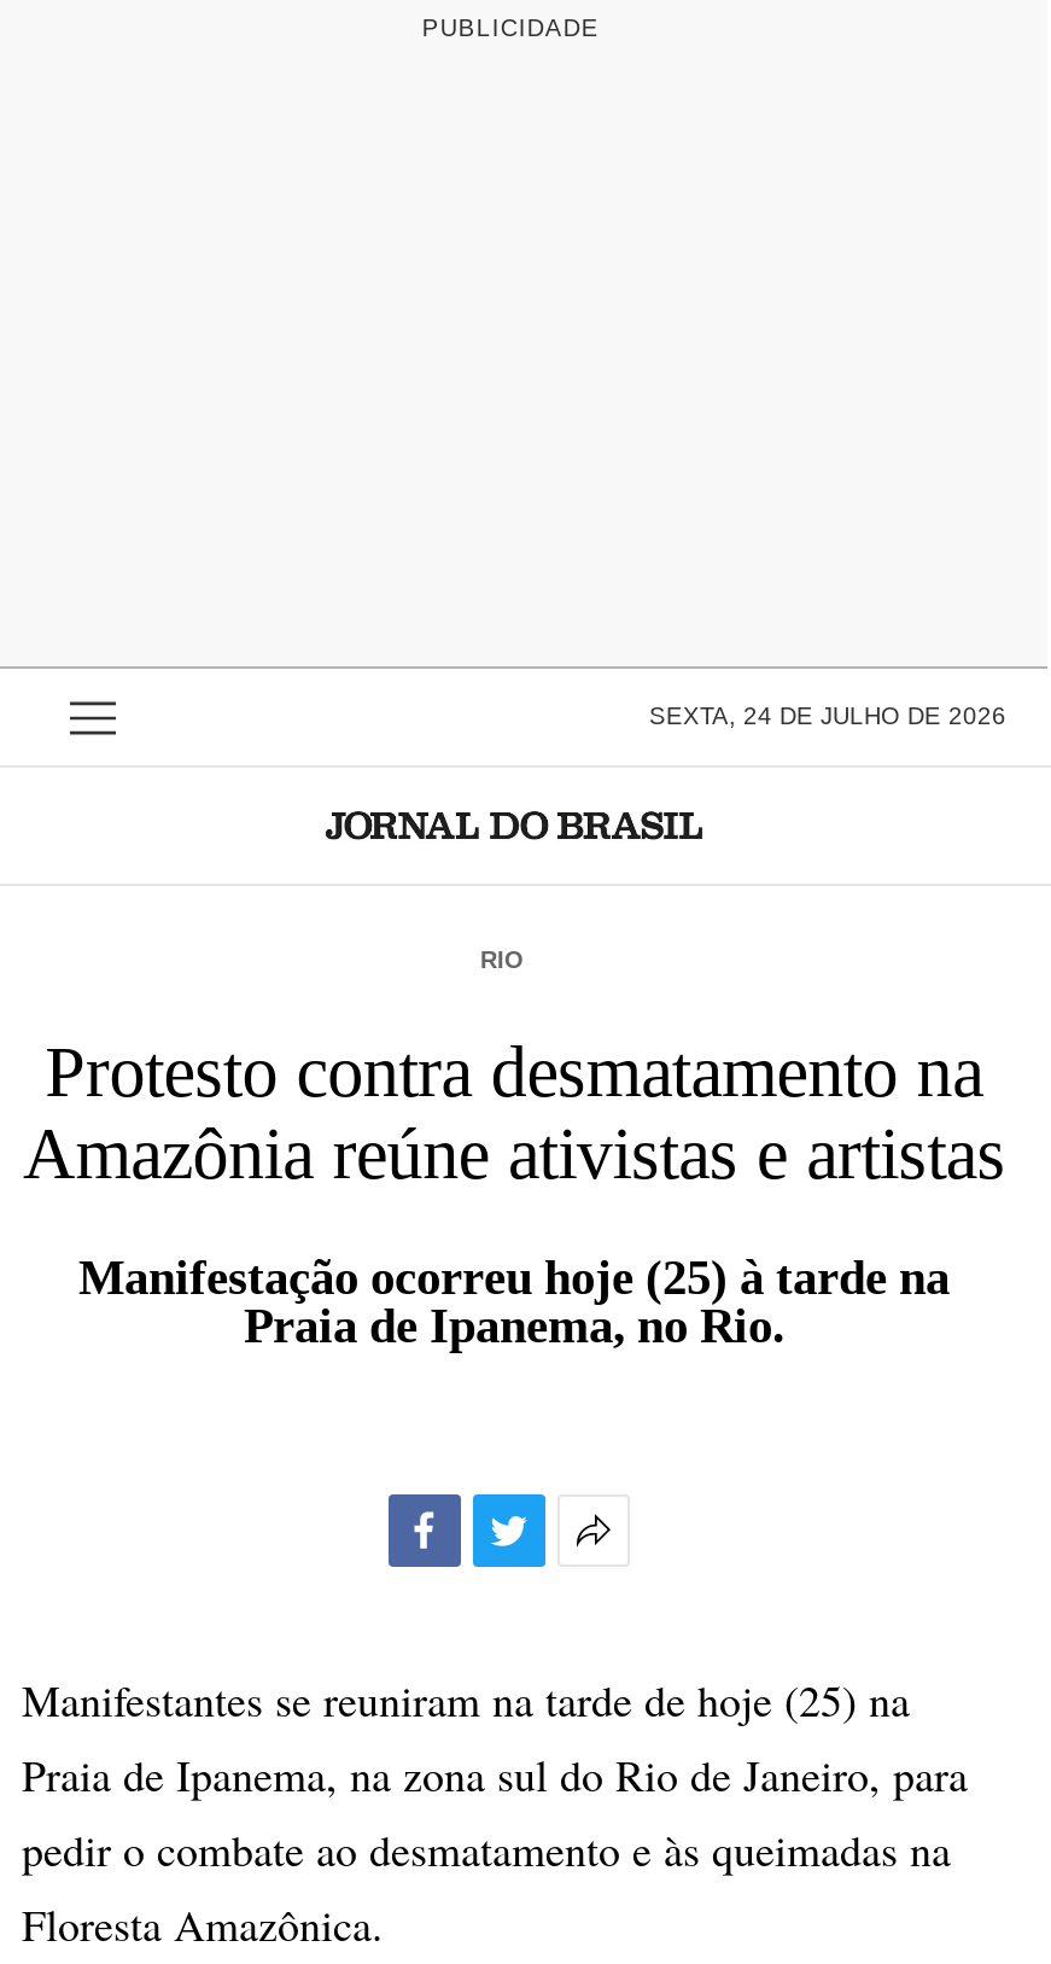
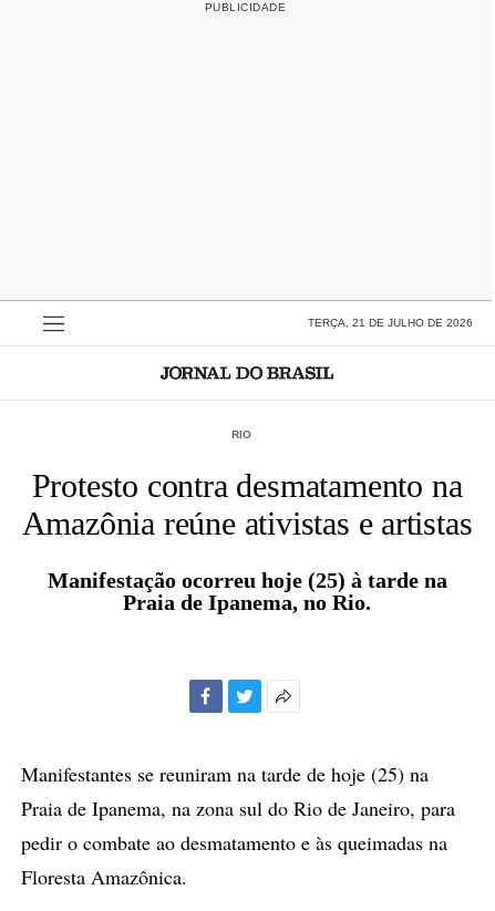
- SEXTA, 24 DE JULHO DE 2026
+ TERÇA, 21 DE JULHO DE 2026
